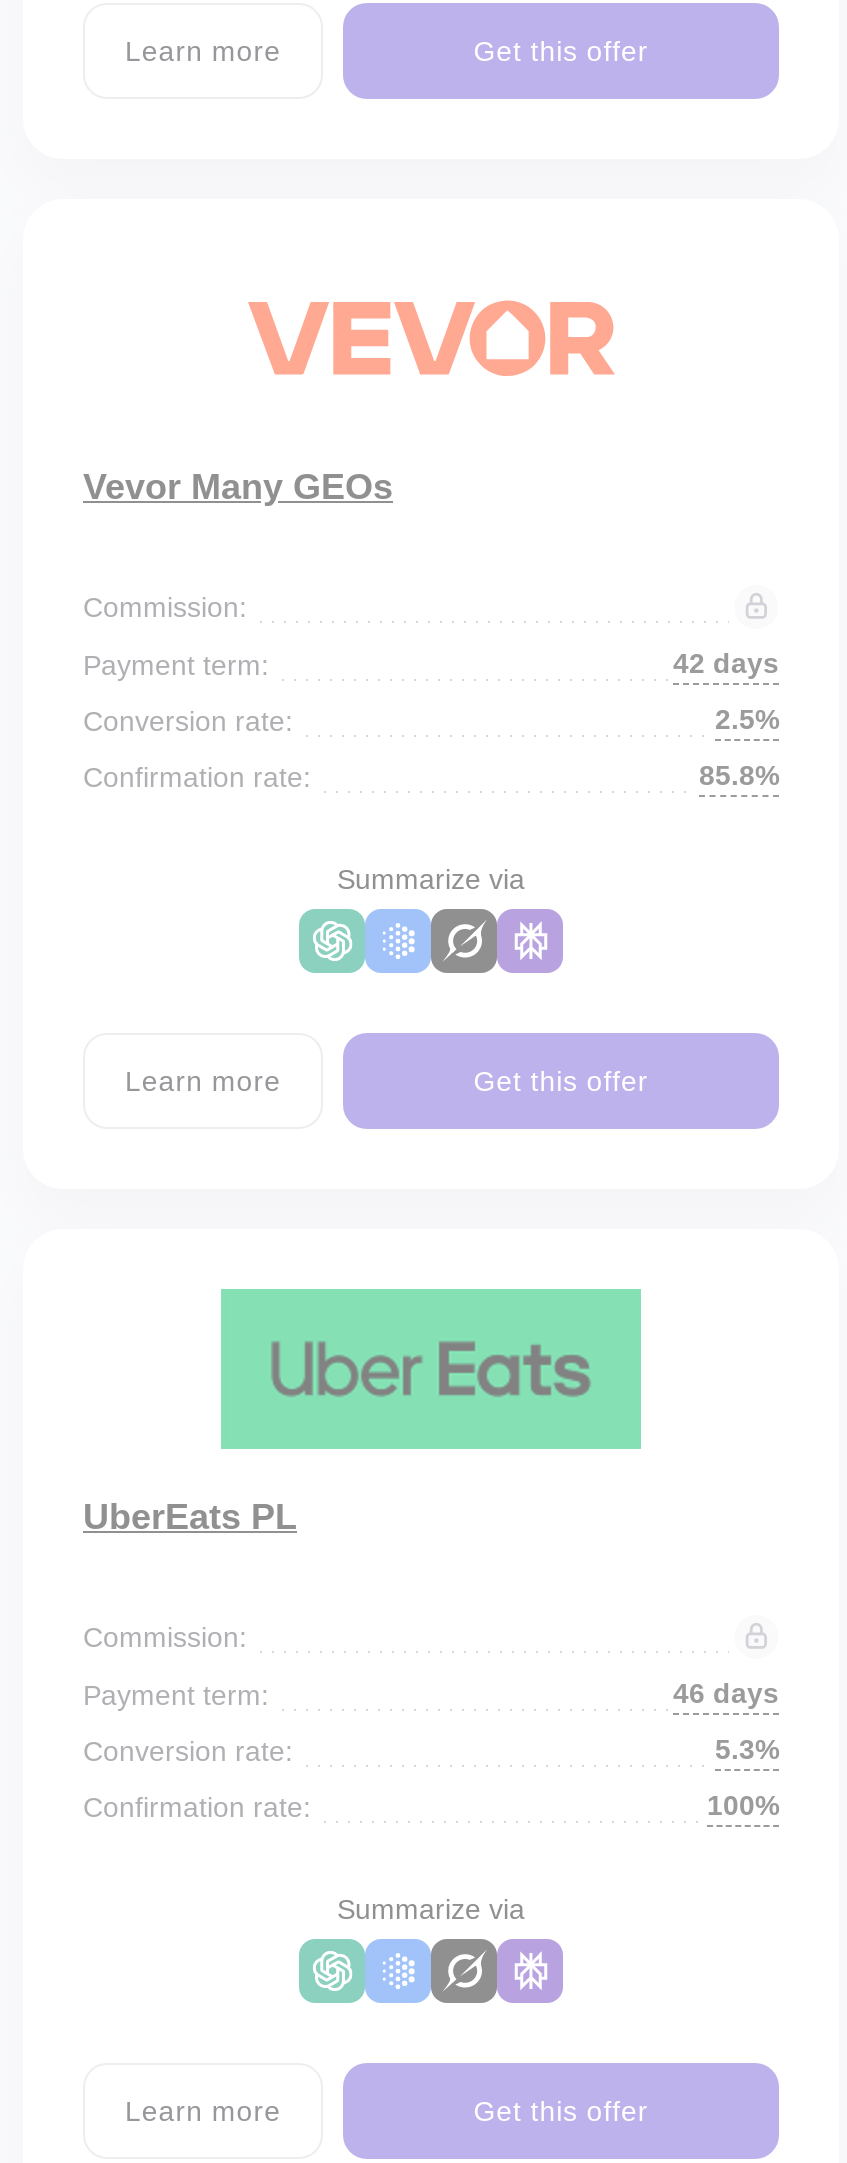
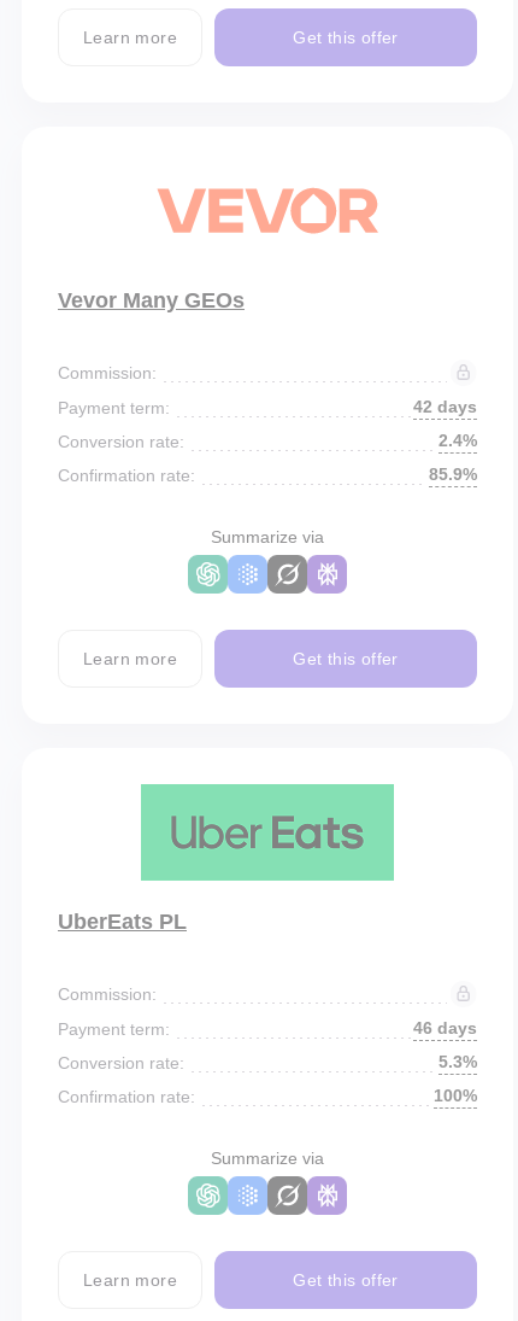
- 2.5%
+ 2.4%

- 85.8%
+ 85.9%
